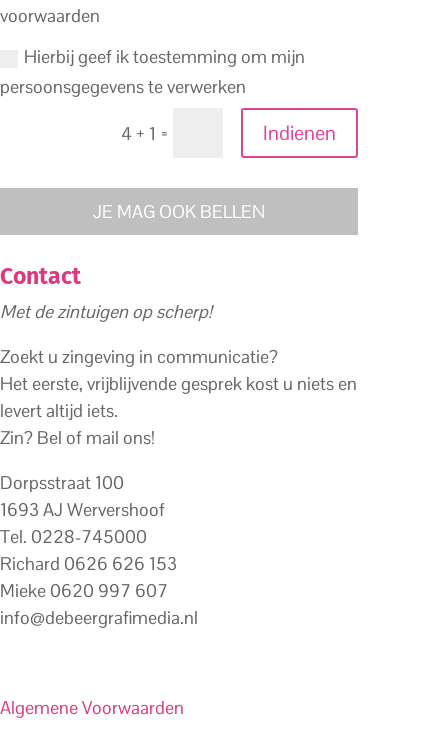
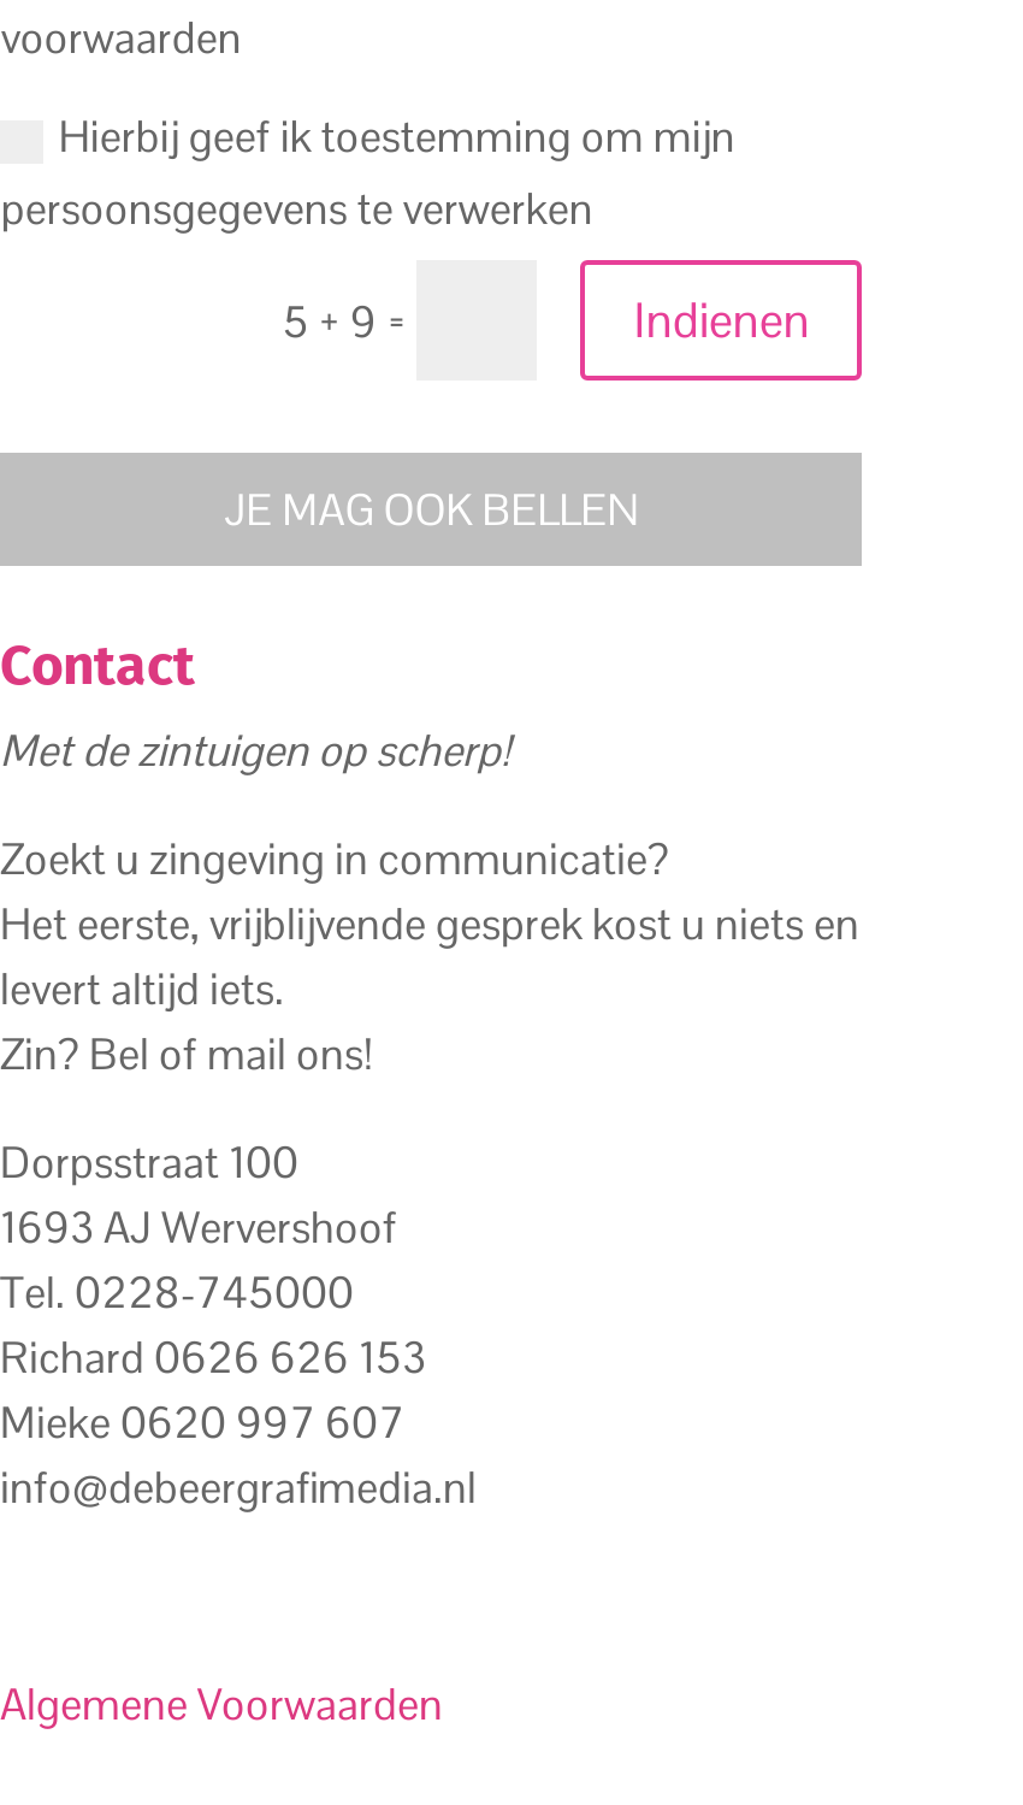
- 4 + 1 =
+ 5 + 9 =
